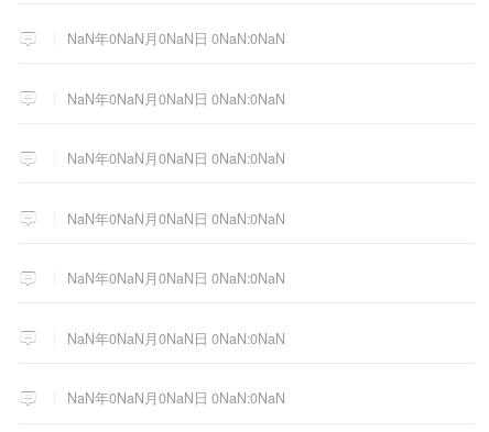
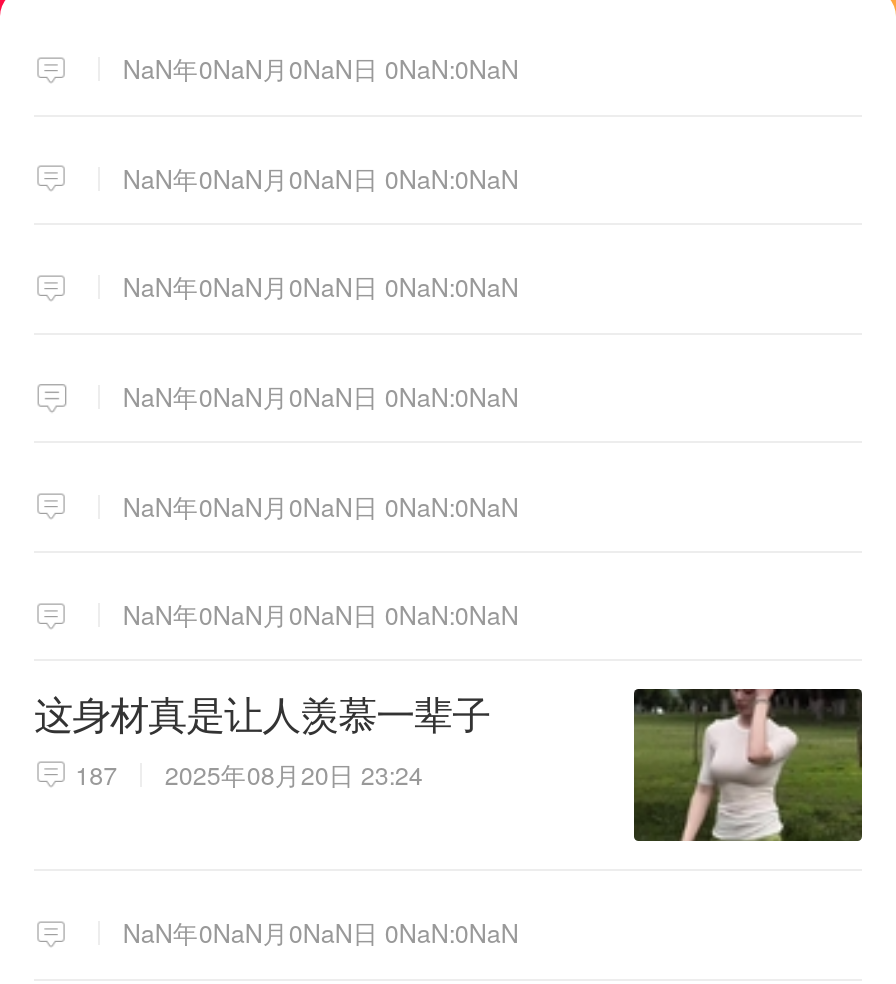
+ 这身材真是让人羡慕一辈子
+ 187
+ 2025年08月20日 23:24

+ [image]
